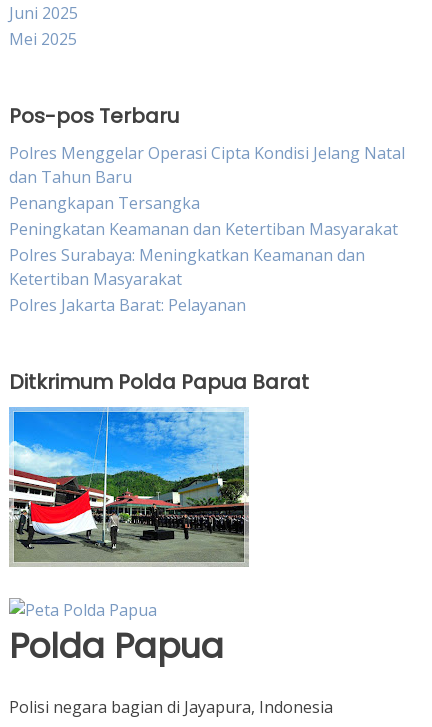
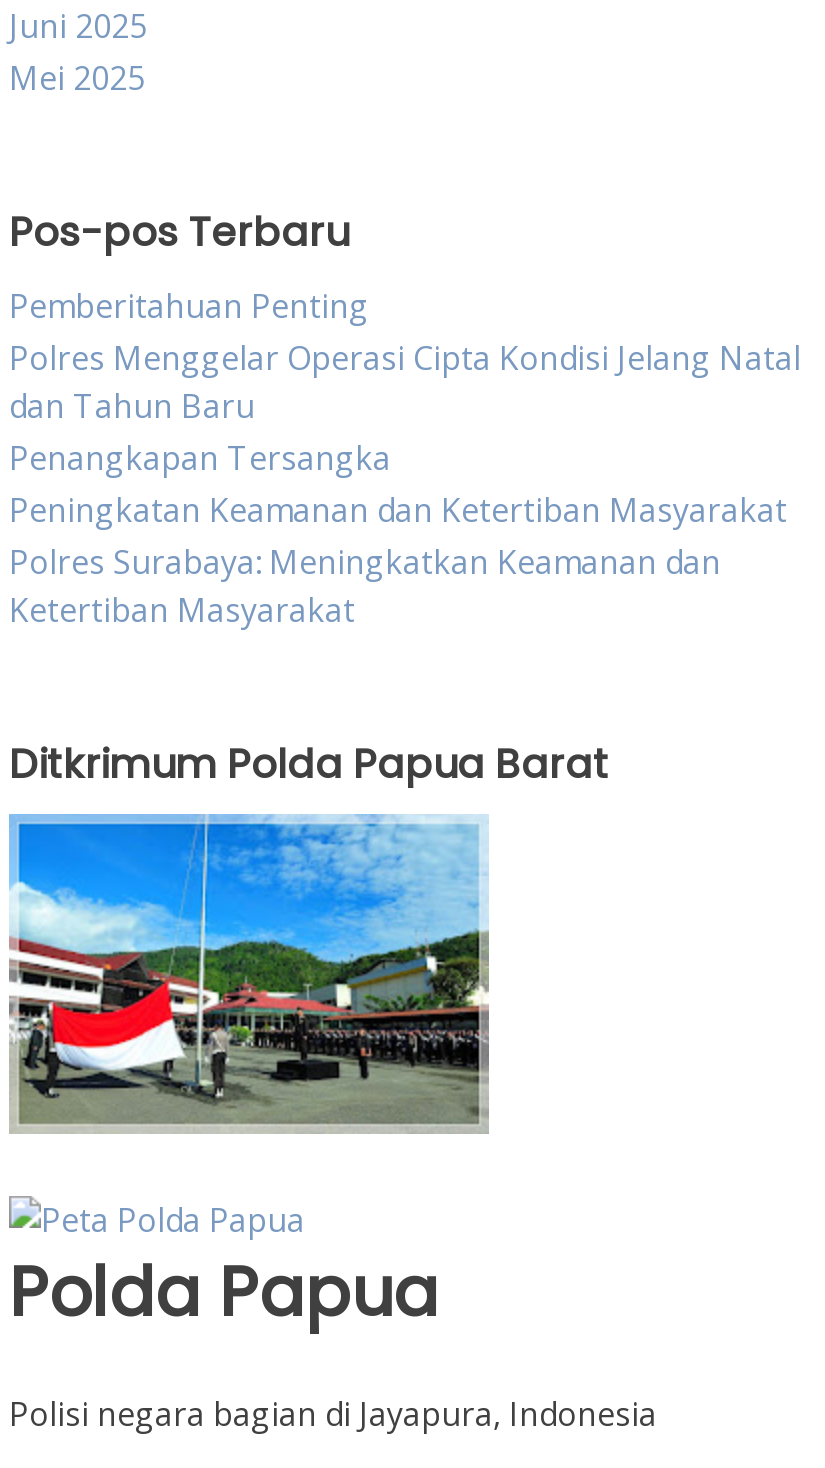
+ Pemberitahuan Penting

moved down: Polres Menggelar Operasi Cipta Kondisi Jelang Natal | dan Tahun Baru | Penangkapan Tersangka | Peningkatan Keamanan dan Ketertiban Masyarakat | Polres Surabaya: Meningkatkan Keamanan dan | Ketertiban Masyarakat

- Polres Jakarta Barat: Pelayanan
